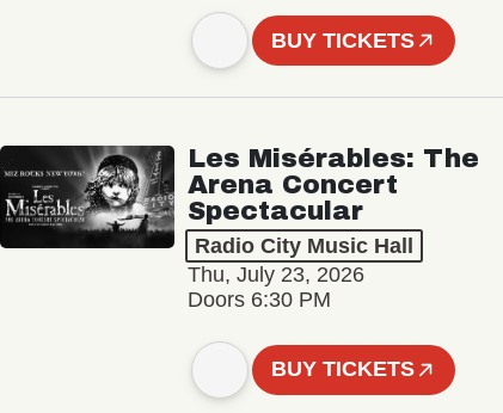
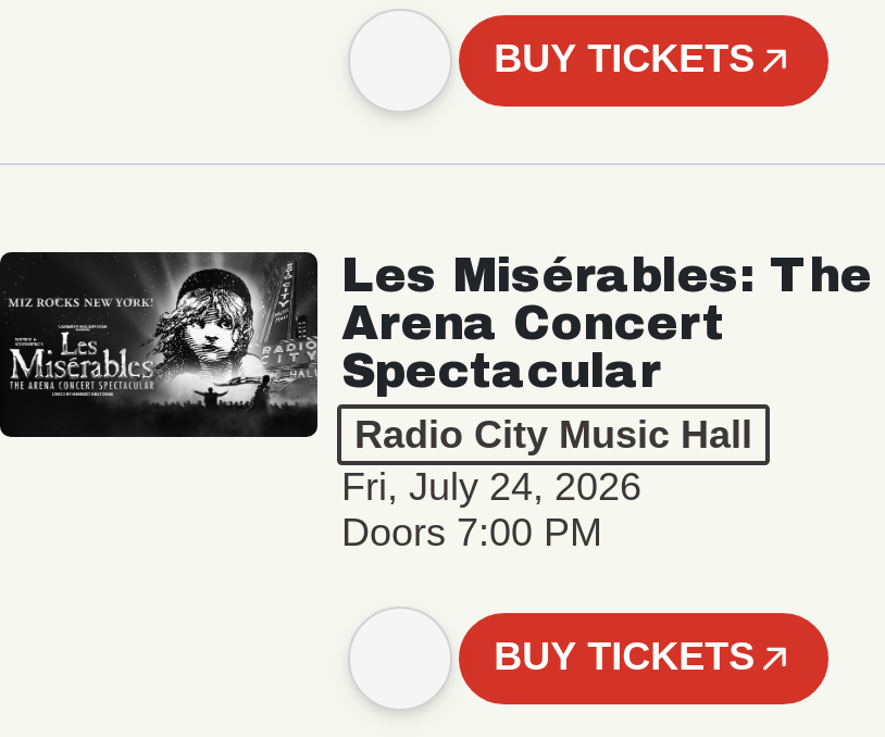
- Thu, July 23, 2026
+ Fri, July 24, 2026

- Doors 6:30 PM
+ Doors 7:00 PM
